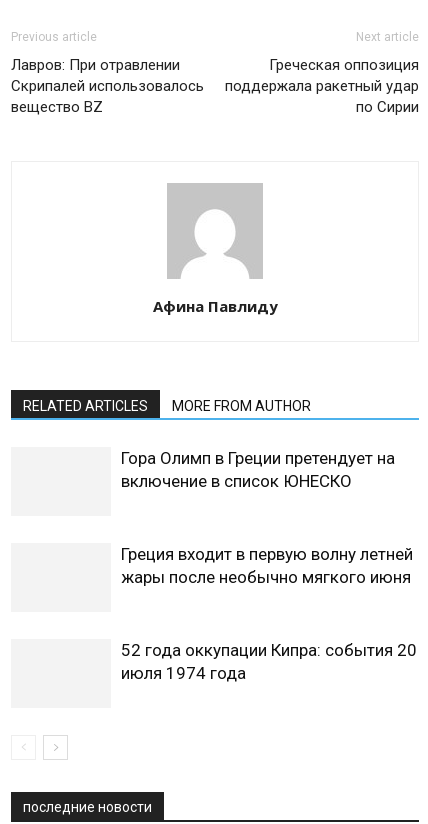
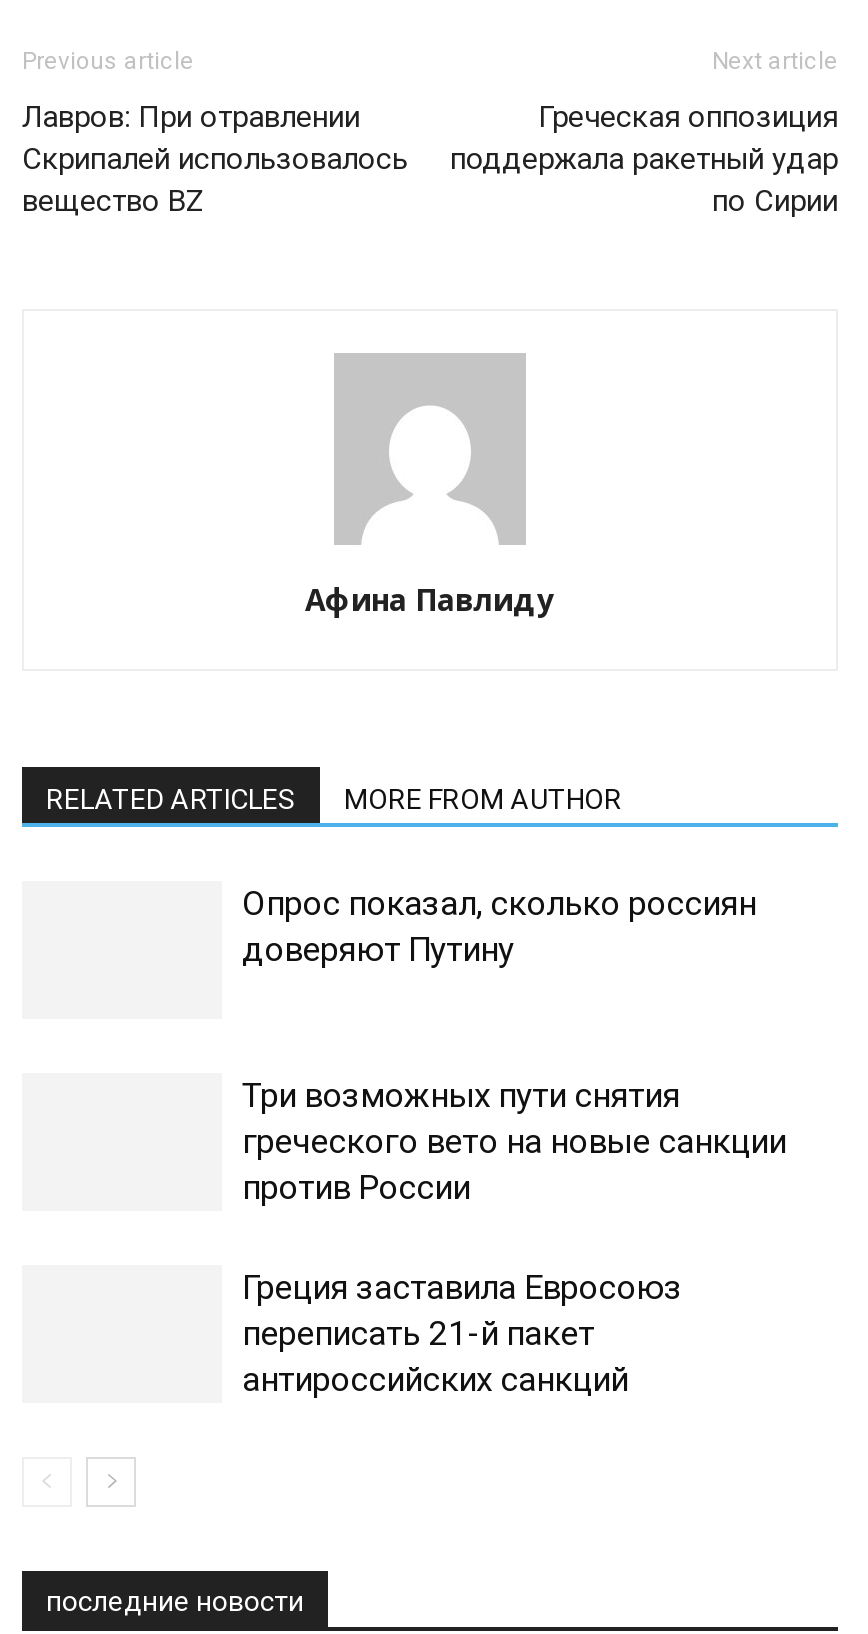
- Гора Олимп в Греции претендует на
- включение в список ЮНЕСКО
+ Опрос показал, сколько россиян
+ доверяют Путину

- Греция входит в первую волну летней
- жары после необычно мягкого июня
+ Три возможных пути снятия
+ греческого вето на новые санкции
+ против России

- 52 года оккупации Кипра: события 20
- июля 1974 года
+ Греция заставила Евросоюз
+ переписать 21-й пакет
+ антироссийских санкций
